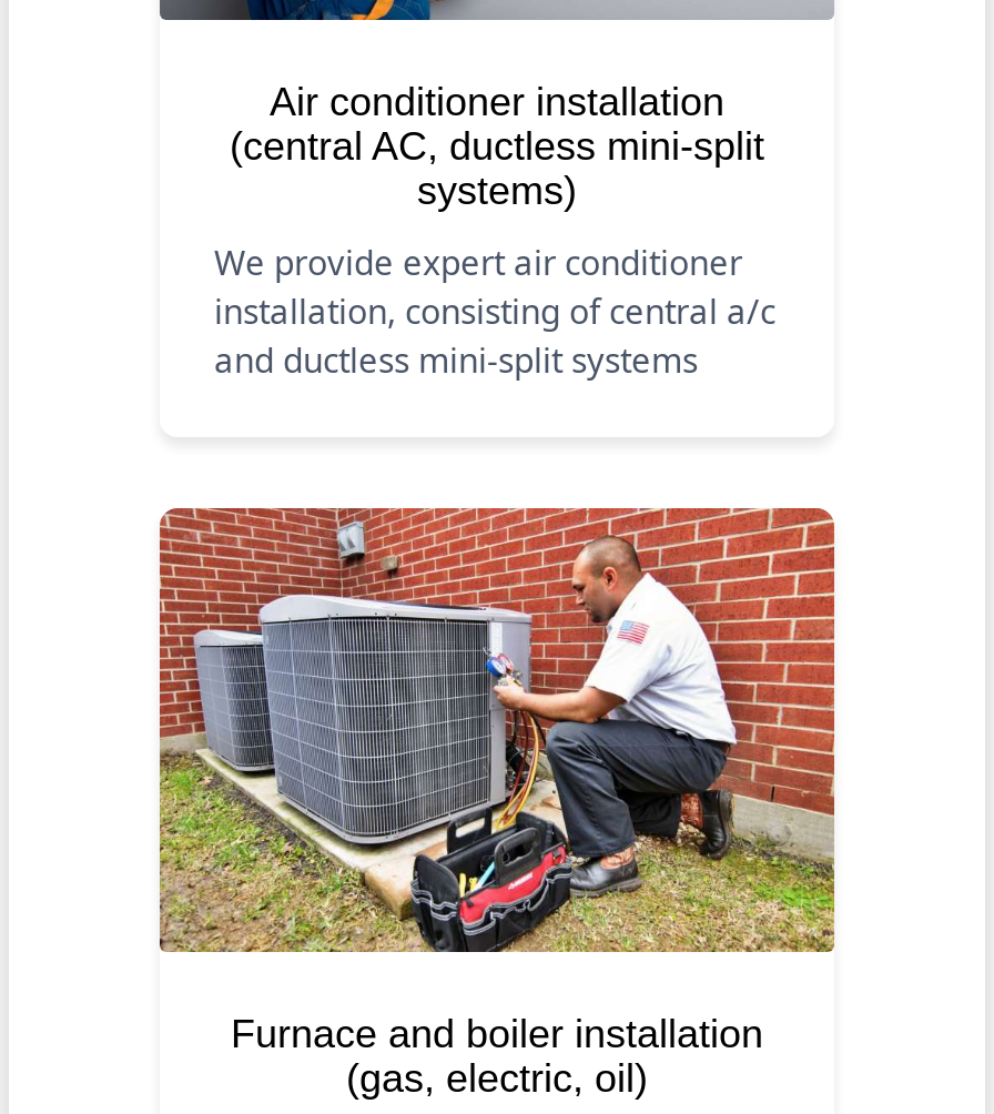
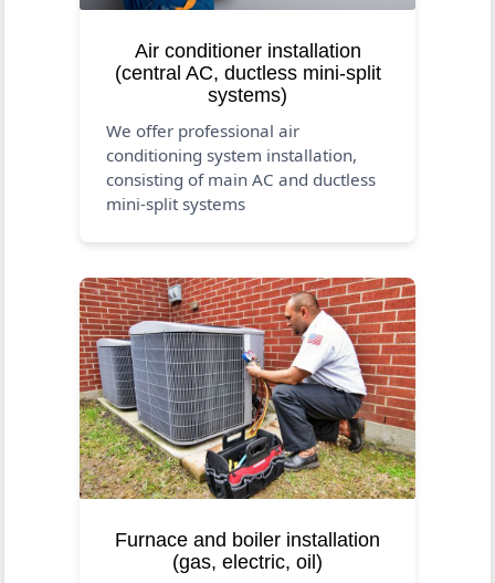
- We provide expert air conditioner
- installation, consisting of central a/c
- and ductless mini-split systems
+ We offer professional air
+ conditioning system installation,
+ consisting of main AC and ductless
+ mini-split systems
